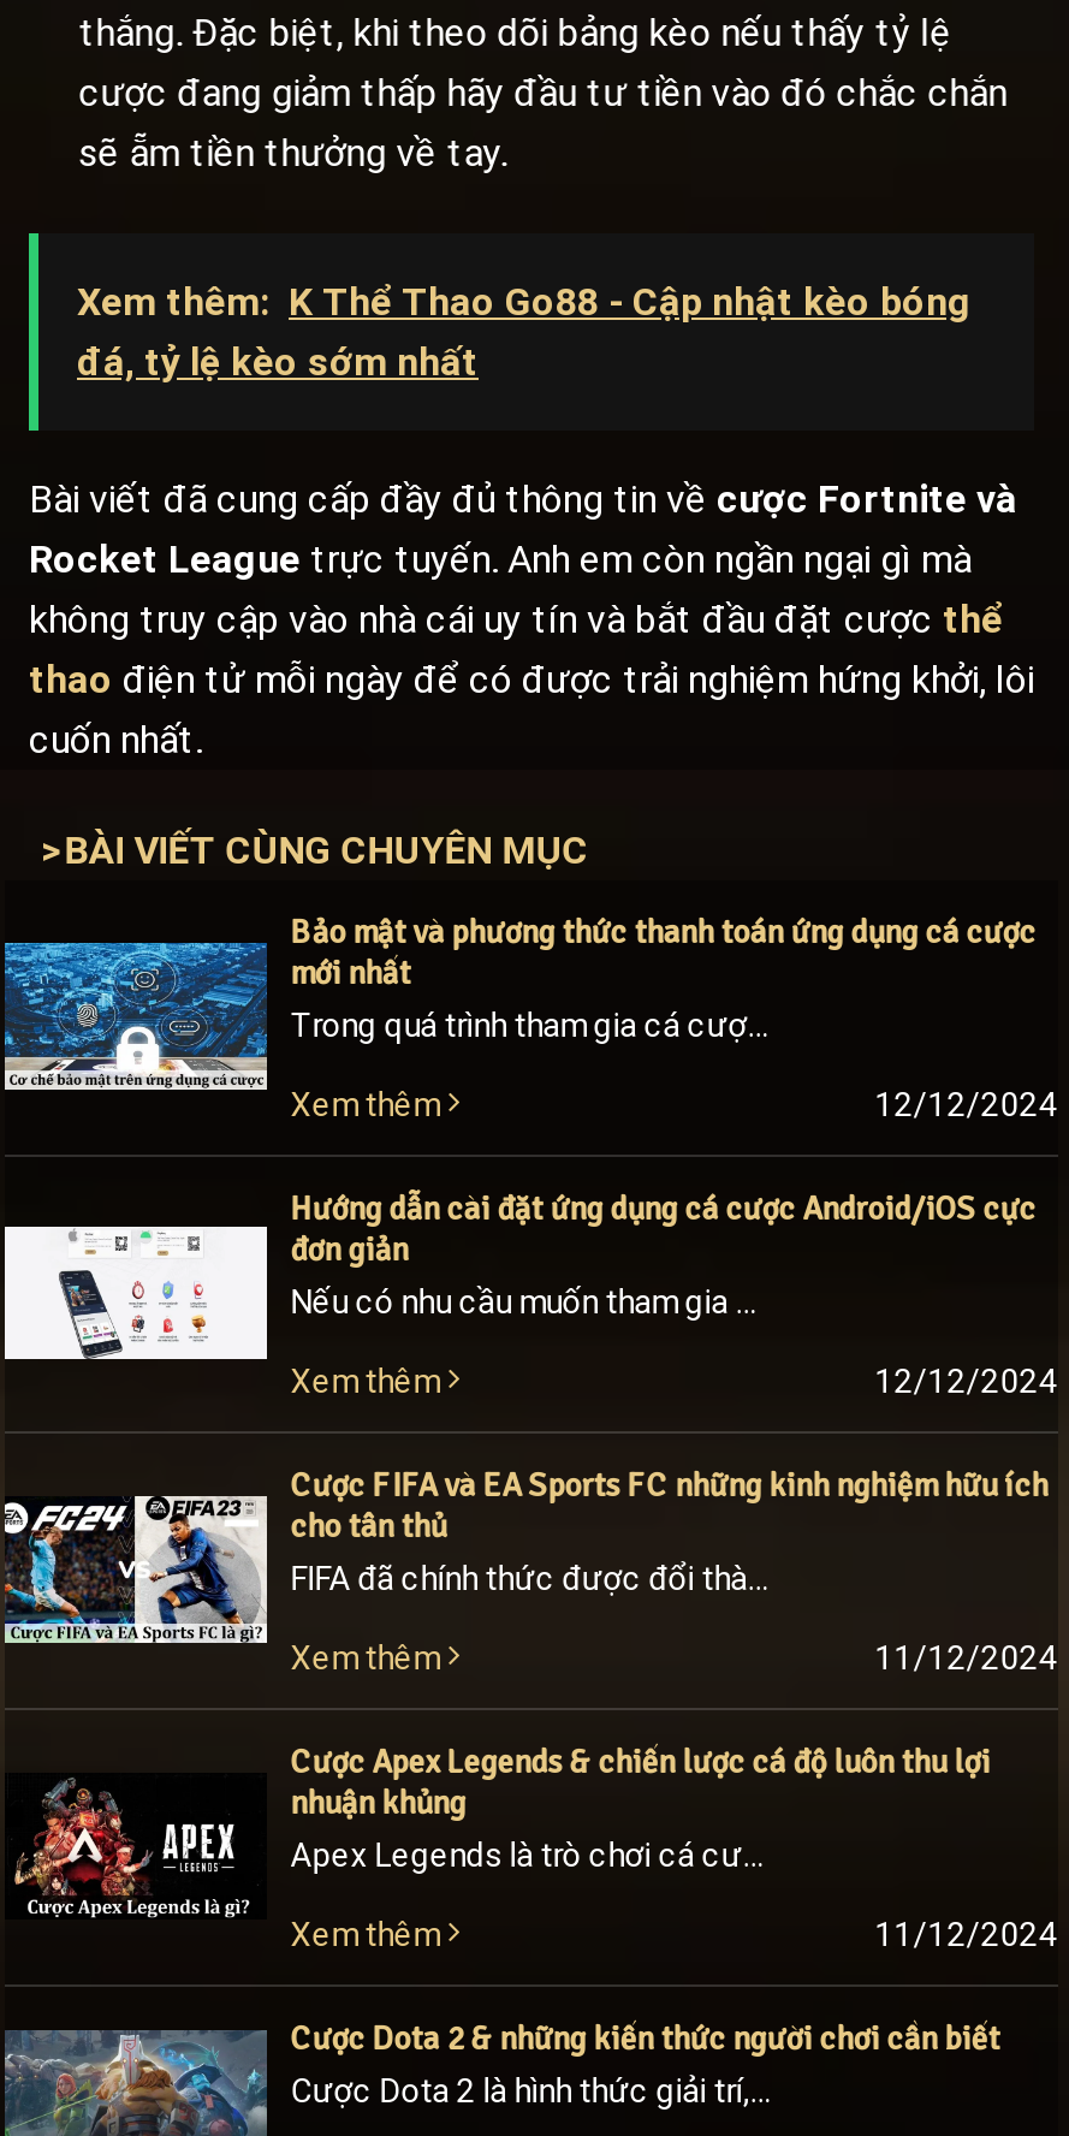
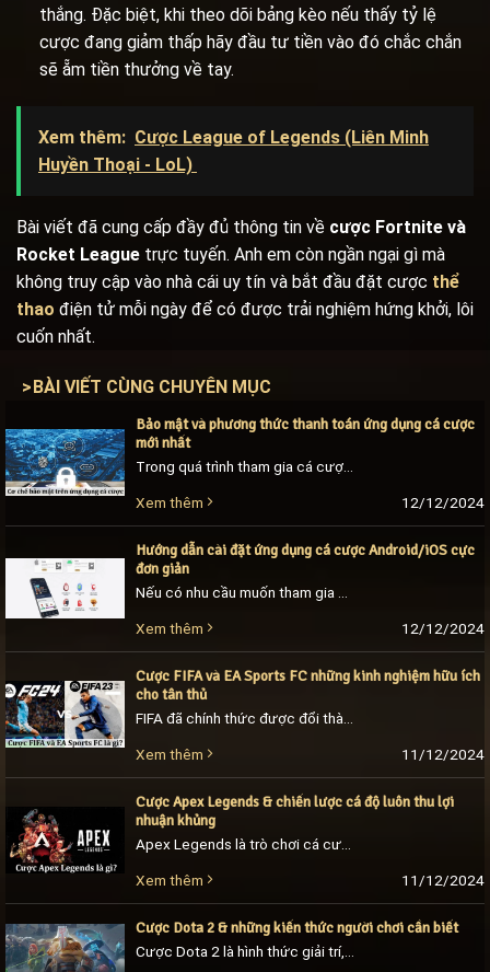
- Xem thêm: K Thể Thao Go88 - Cập nhật kèo bóng
- đá, tỷ lệ kèo sớm nhất
+ Xem thêm: Cược League of Legends (Liên Minh
+ Huyền Thoại - LoL)
